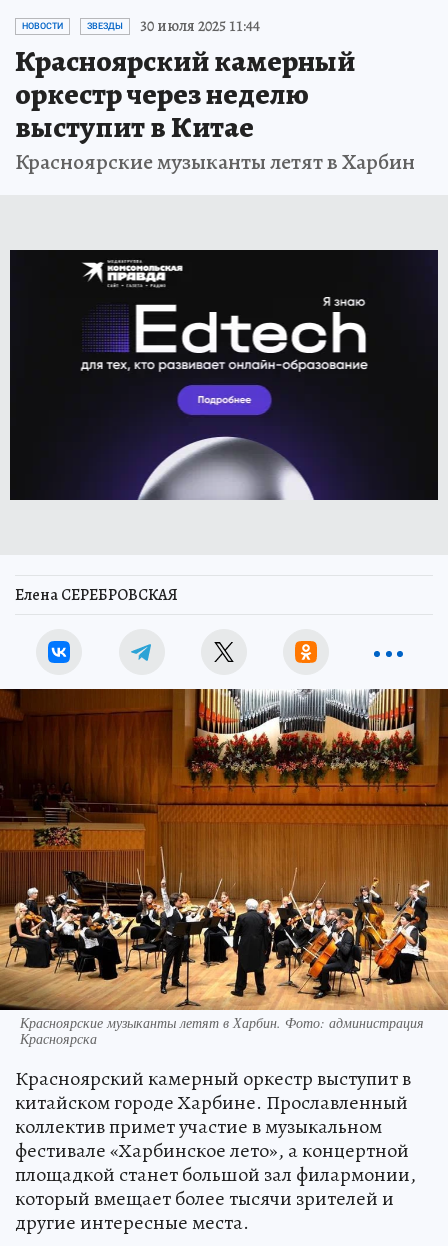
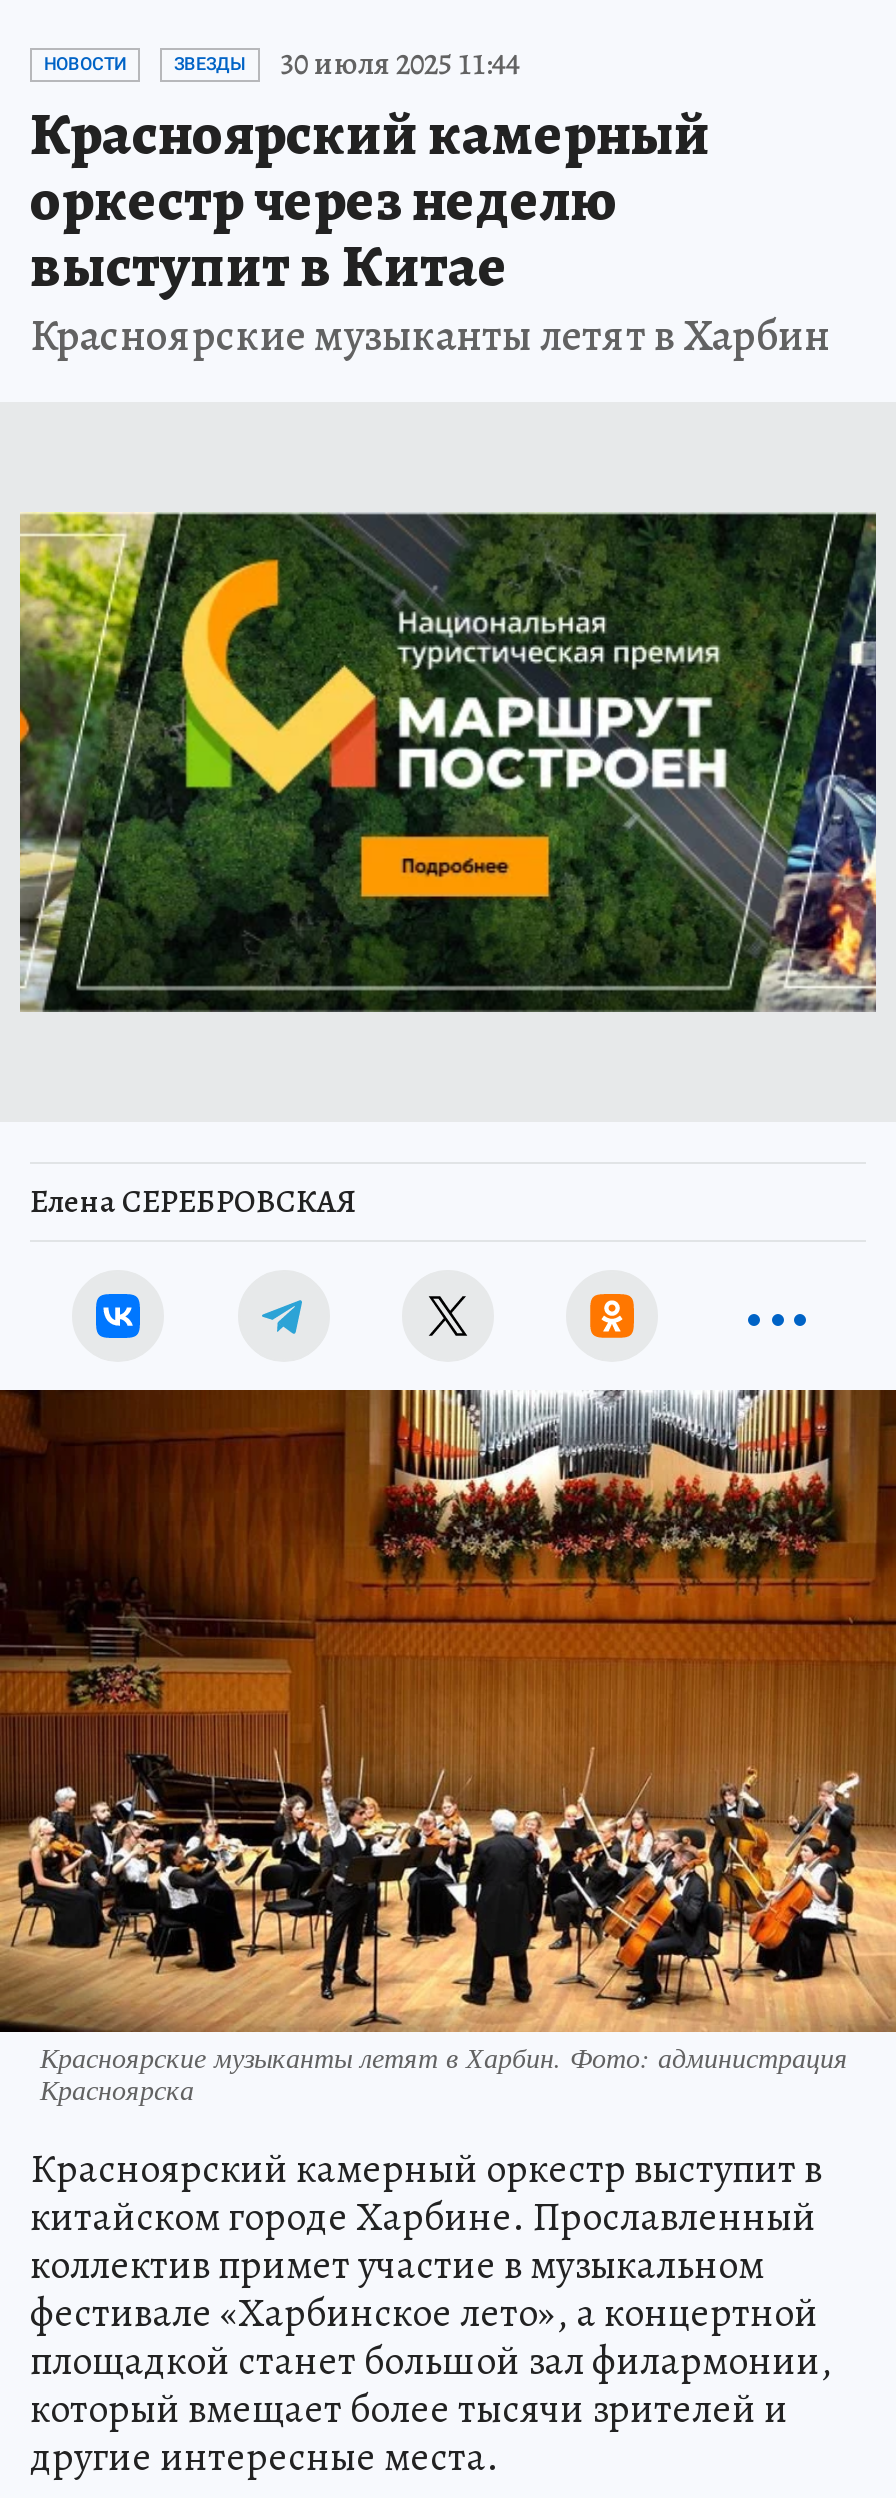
- [image]
+ [image]
